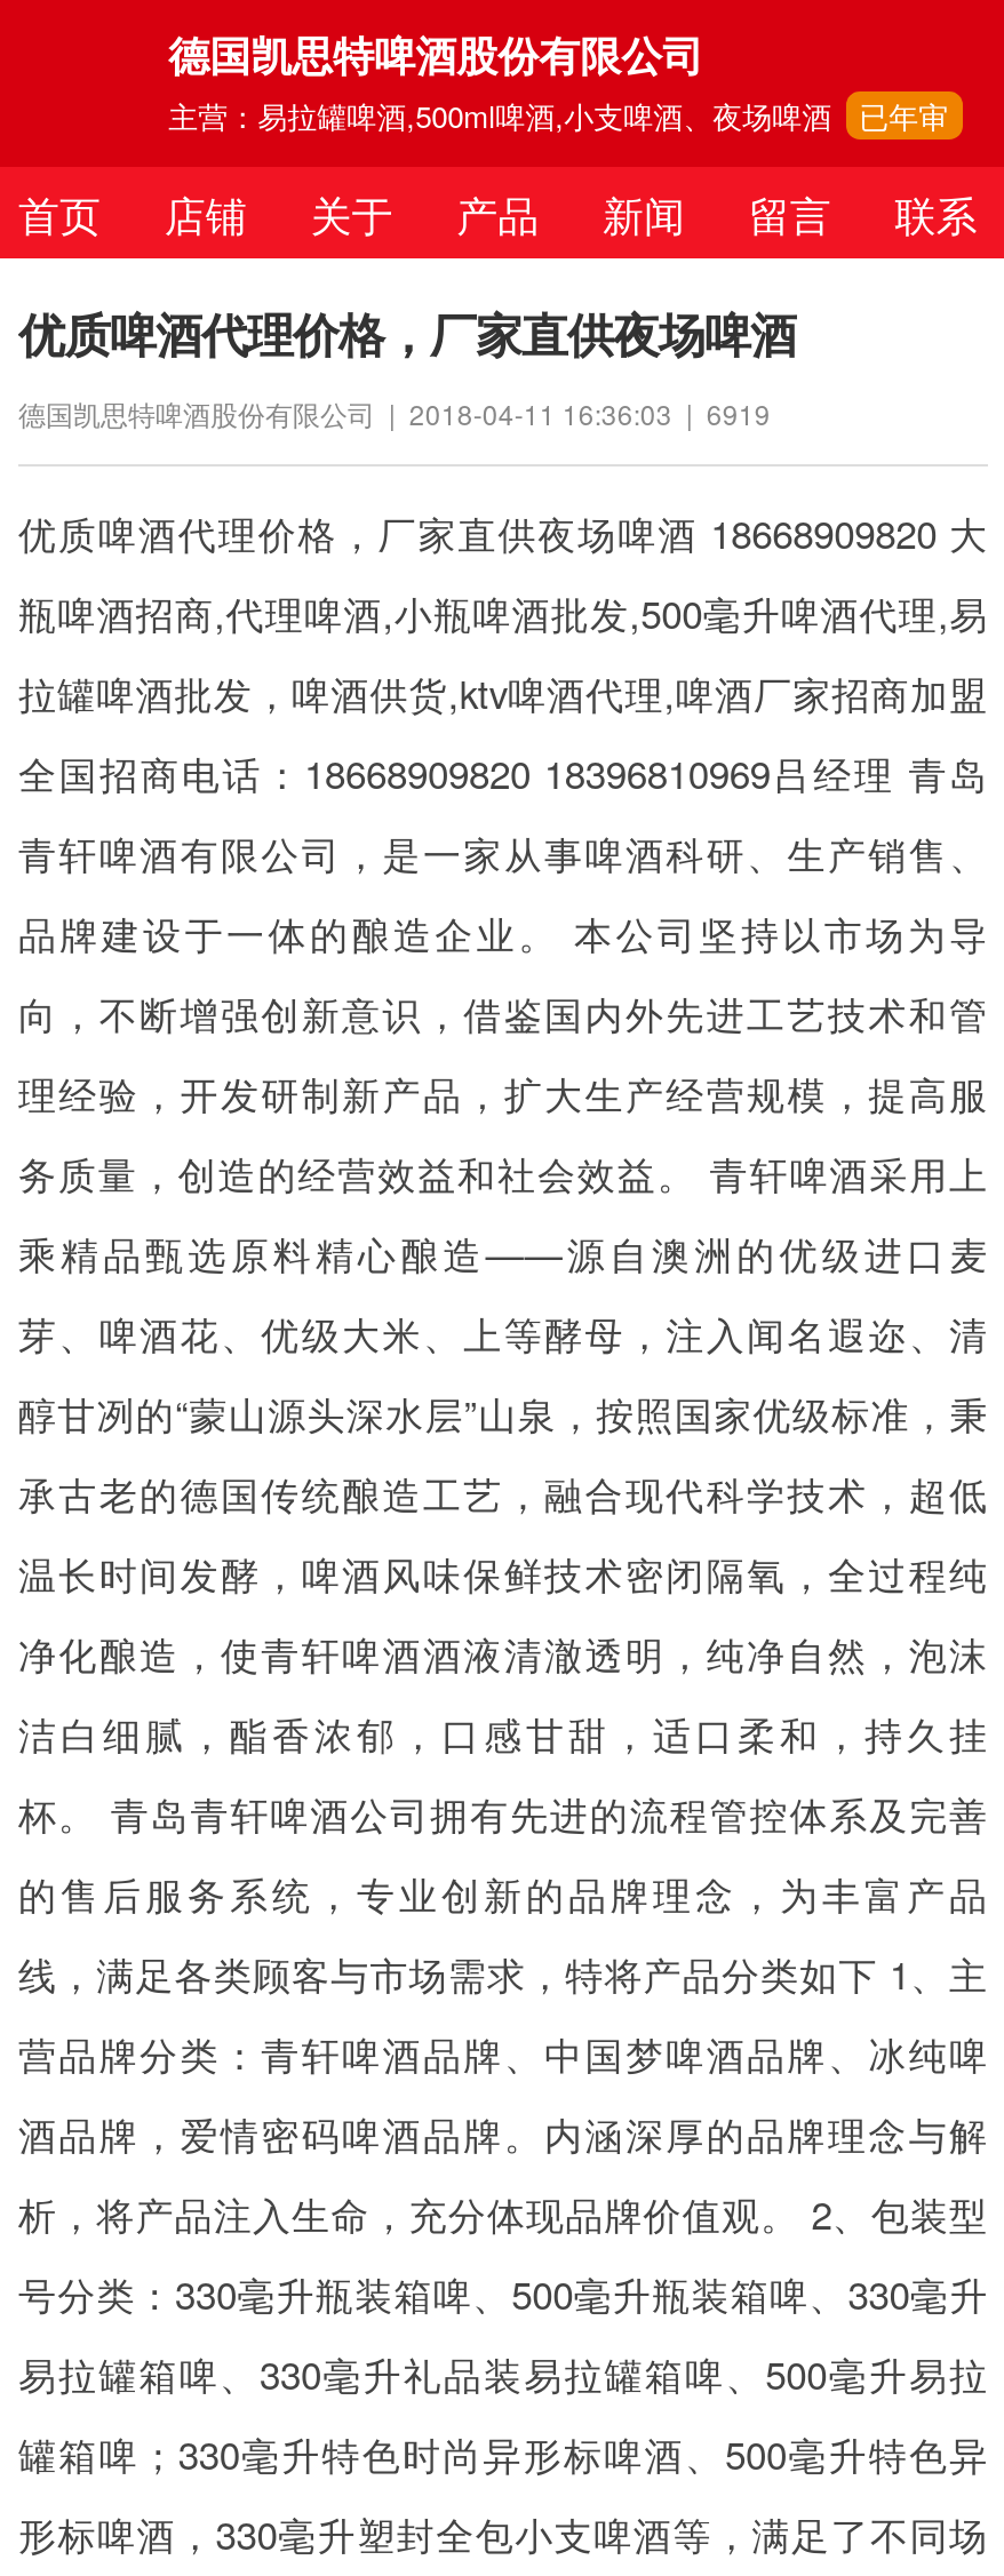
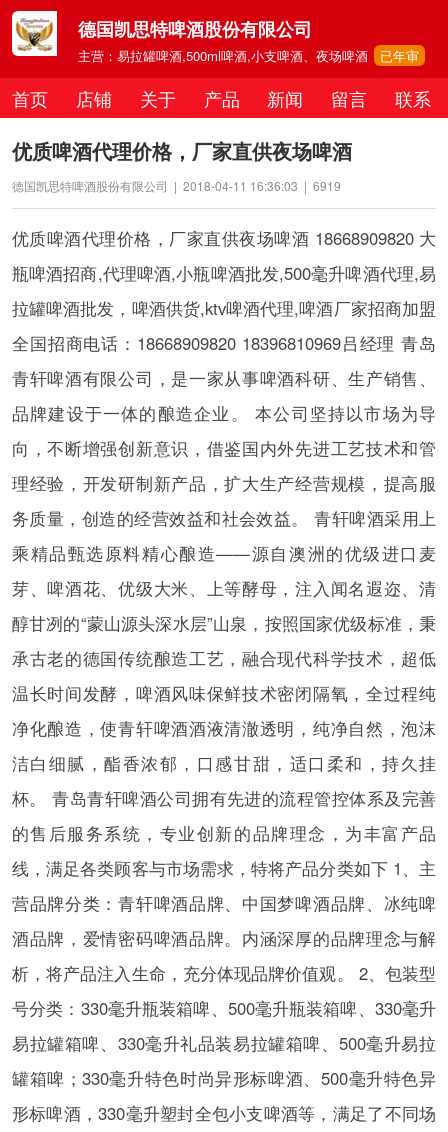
+ [image]
